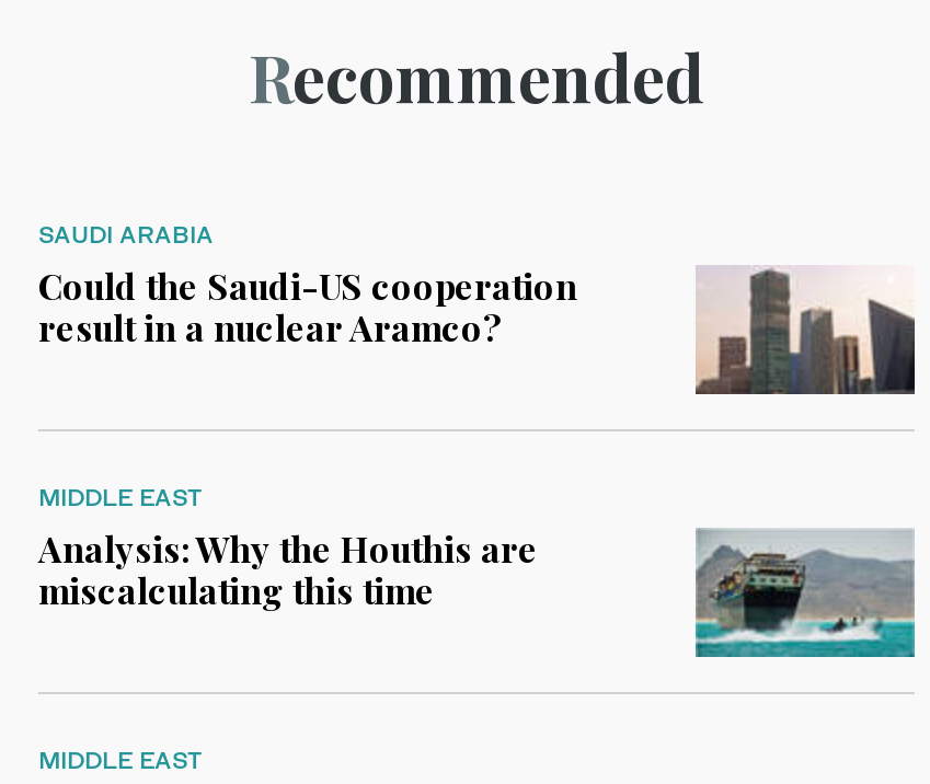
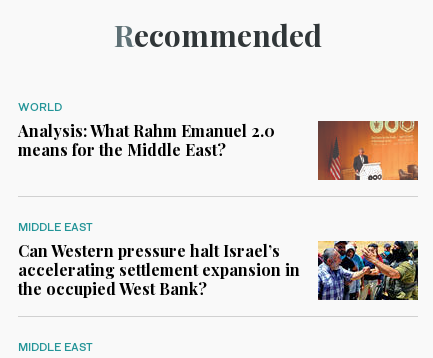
- SAUDI ARABIA
- Could the Saudi-US cooperation
- result in a nuclear Aramco?
+ WORLD
+ Analysis: What Rahm Emanuel 2.0
+ means for the Middle East?

- [image]
+ [image]

- Analysis: Why the Houthis are
- miscalculating this time
+ Can Western pressure halt Israel’s
+ accelerating settlement expansion in
+ the occupied West Bank?

- [image]
+ [image]
